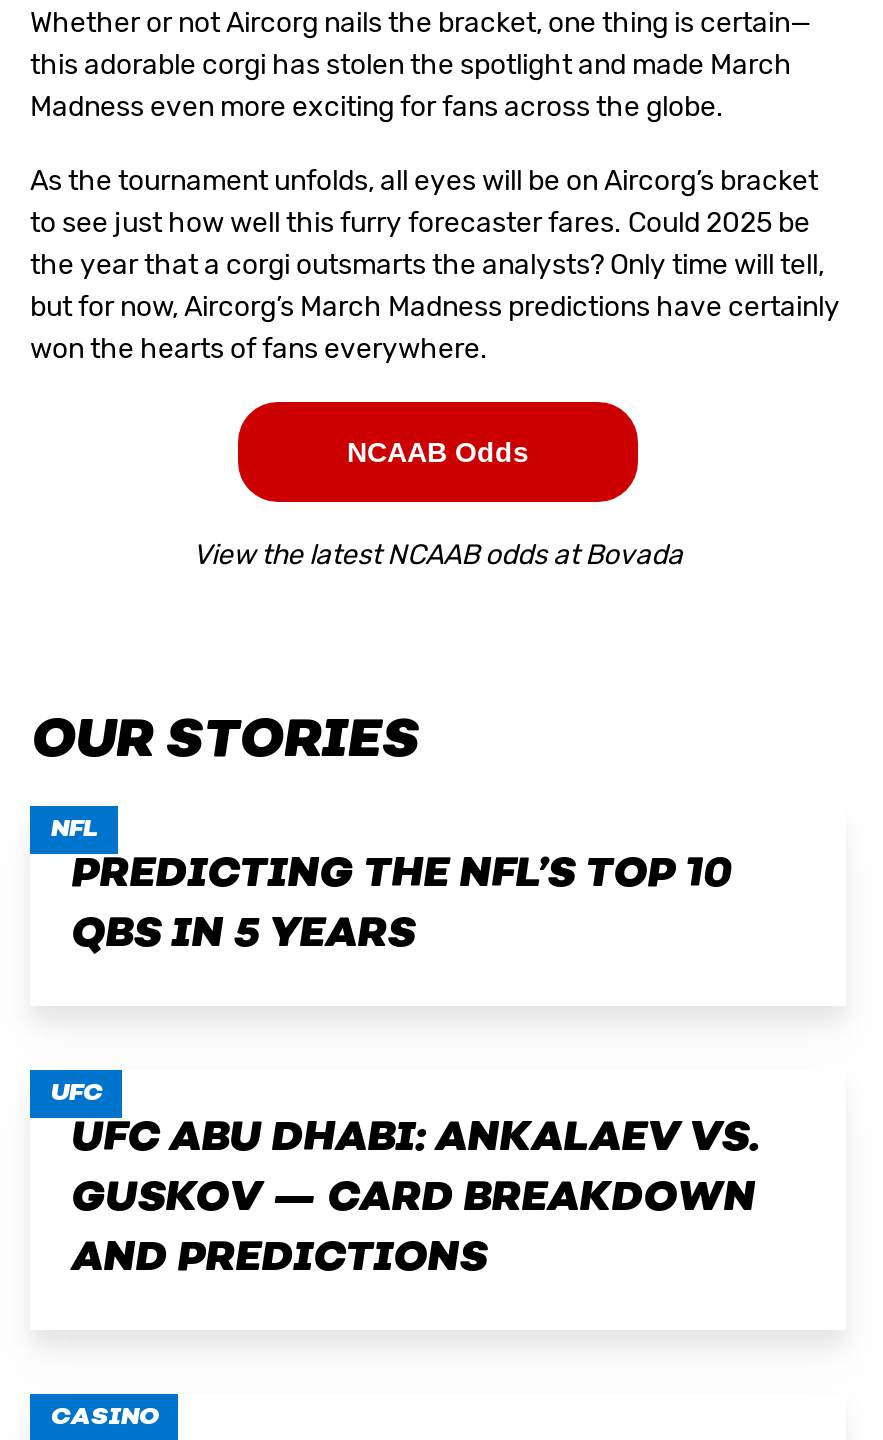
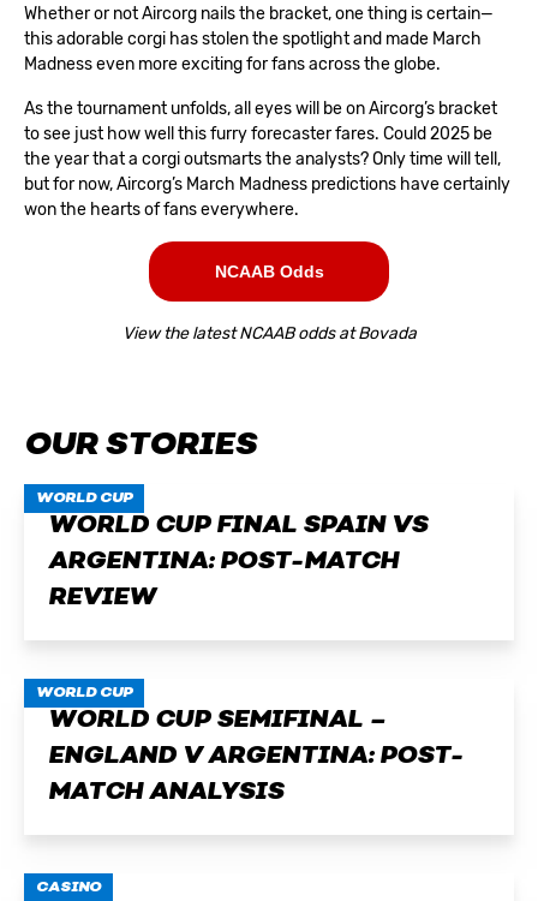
- NFL
- PREDICTING THE NFL’S TOP 10
- QBS IN 5 YEARS
+ WORLD CUP
+ WORLD CUP FINAL SPAIN VS
+ ARGENTINA: POST-MATCH
+ REVIEW

- UFC
- UFC ABU DHABI: ANKALAEV VS.
- GUSKOV — CARD BREAKDOWN
- AND PREDICTIONS
+ WORLD CUP
+ WORLD CUP SEMIFINAL –
+ ENGLAND V ARGENTINA: POST-
+ MATCH ANALYSIS
